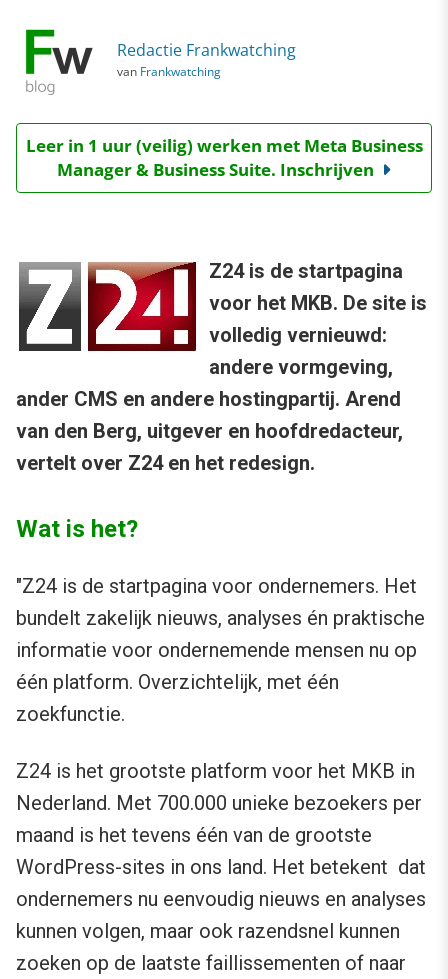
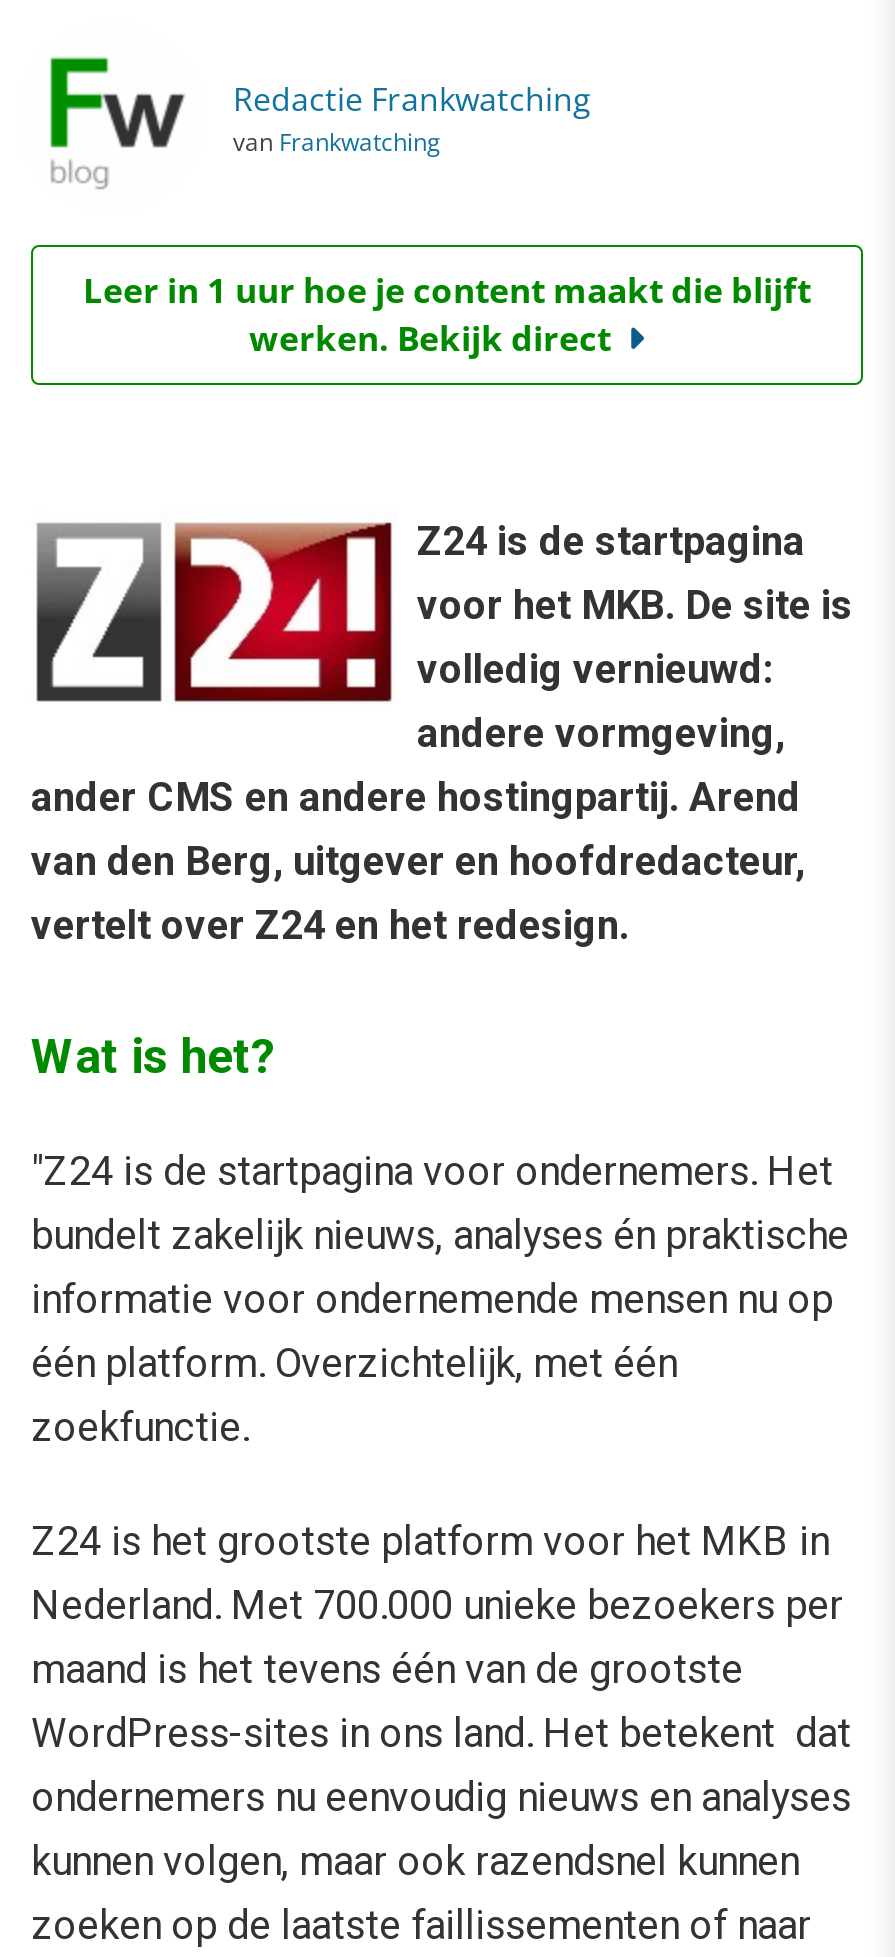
- Leer in 1 uur (veilig) werken met Meta Business
- Manager & Business Suite. Inschrijven
+ Leer in 1 uur hoe je content maakt die blijft
+ werken. Bekijk direct
